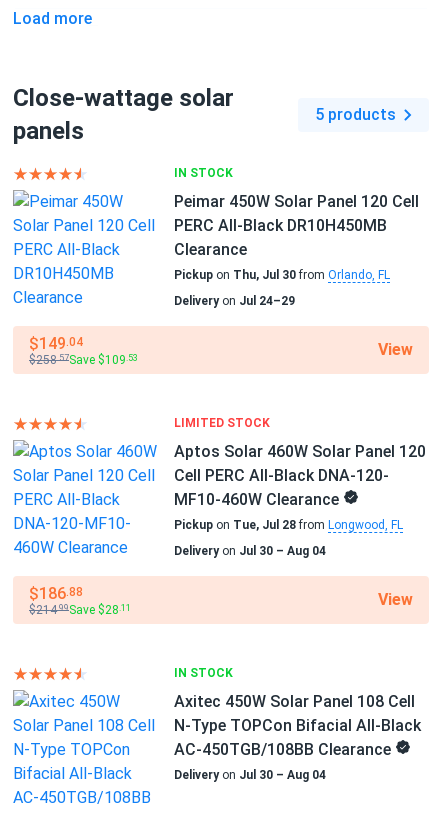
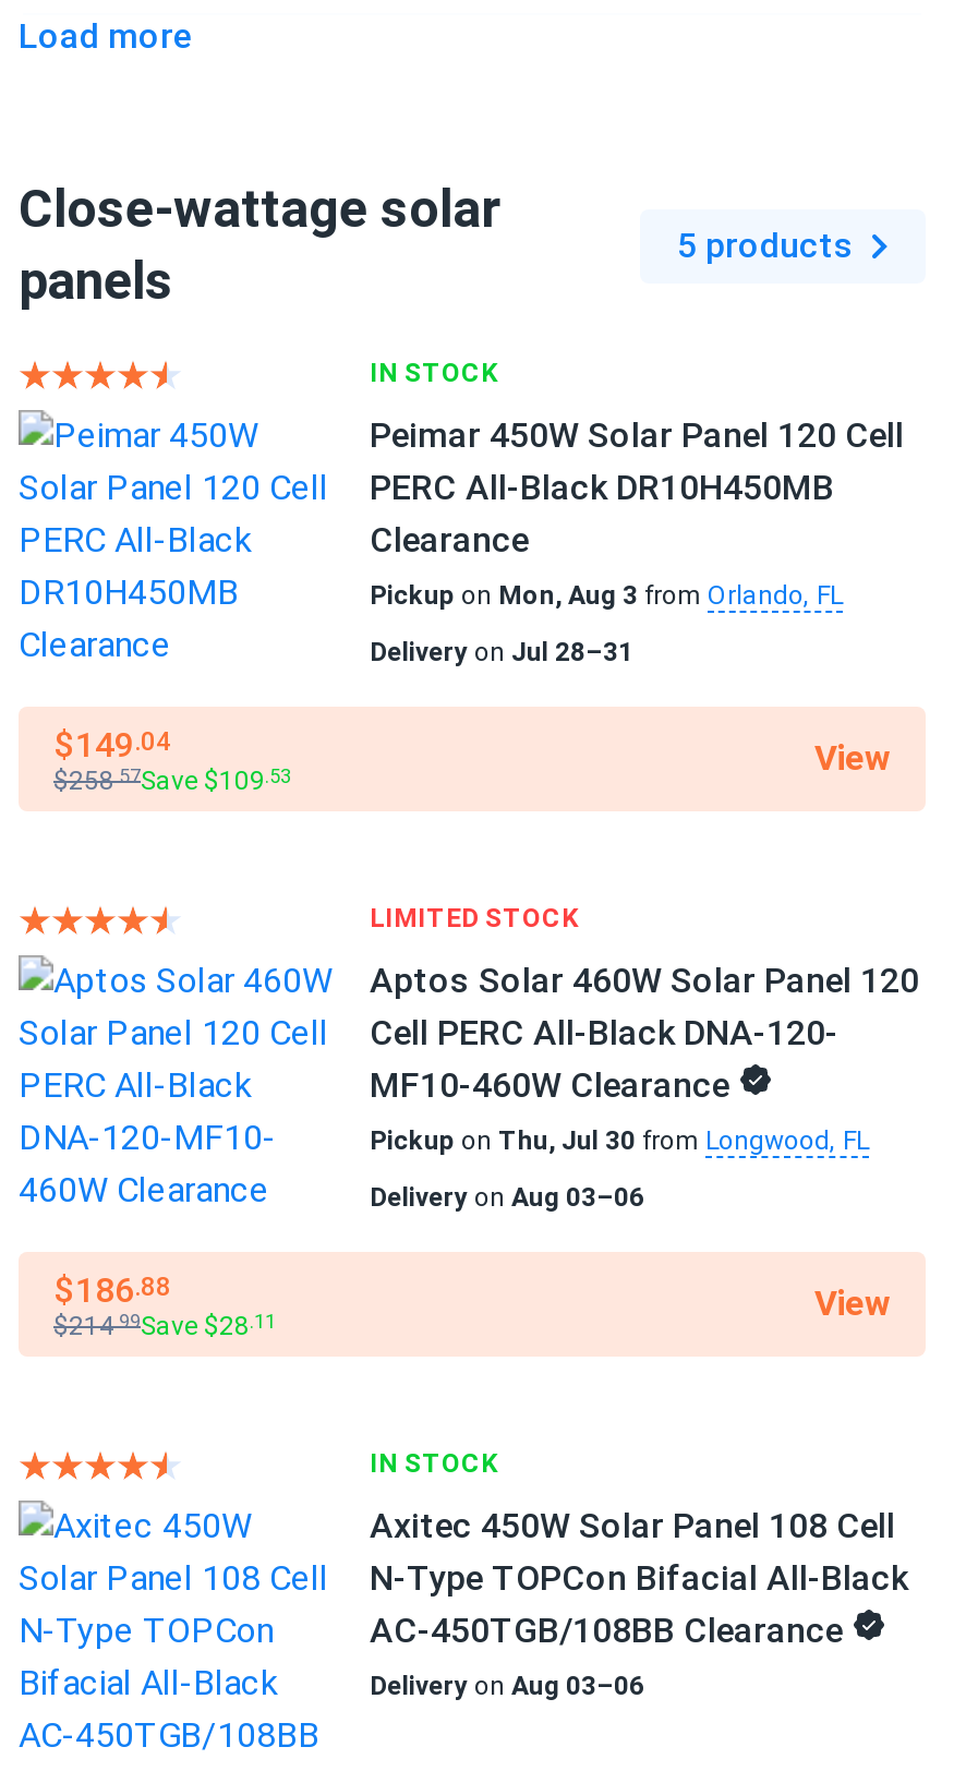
- Pickup on Thu, Jul 30 from Orlando, FL
+ Pickup on Mon, Aug 3 from Orlando, FL

- Delivery on Jul 24–29
+ Delivery on Jul 28–31

- Pickup on Tue, Jul 28 from Longwood, FL
+ Pickup on Thu, Jul 30 from Longwood, FL

- Delivery on Jul 30 – Aug 04
+ Delivery on Aug 03–06

- Delivery on Jul 30 – Aug 04
+ Delivery on Aug 03–06
